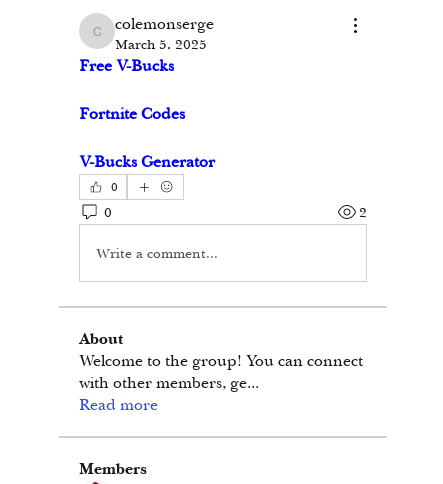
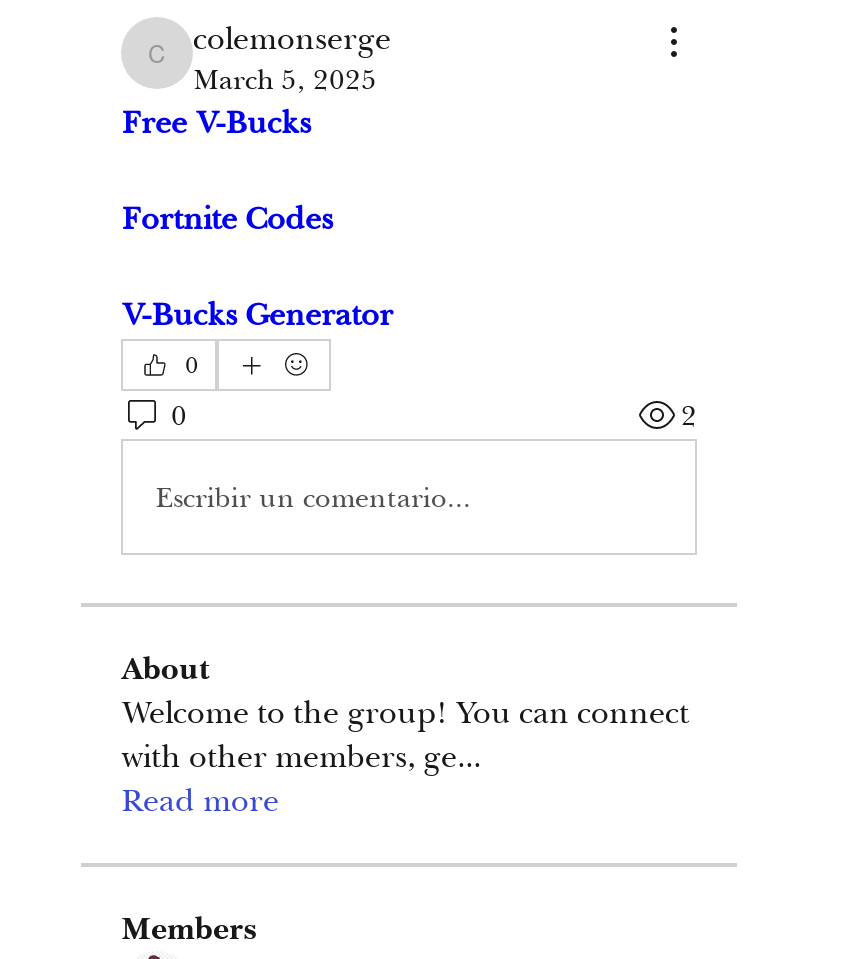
- Write a comment...
+ Escribir un comentario...
